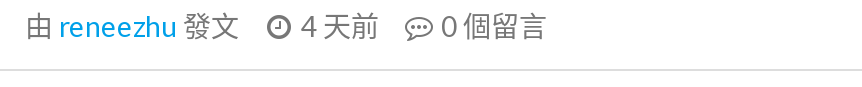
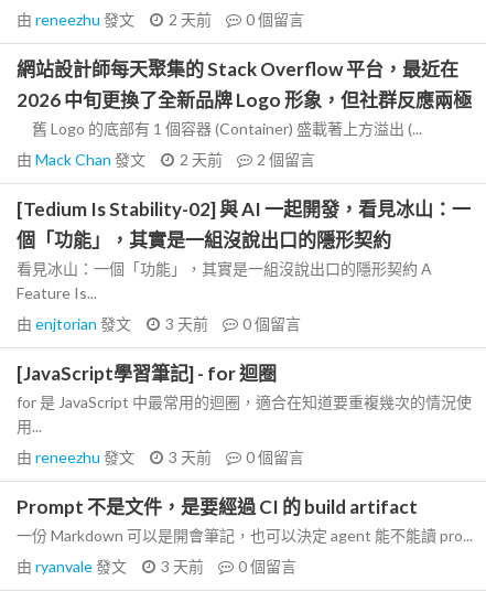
- 4 天前
+ 2 天前
+ 0個留言
+ 網站設計師每天聚集的 Stack Overflow 平台，最近在
+ 2026 中旬更換了全新品牌 Logo 形象，但社群反應兩極
+ 舊 Logo 的底部有 1 個容器 (Container) 盛載著上方溢出 (...
+ 由Mack Chan發文
+ 2 天前
+ 2個留言
+ [Tedium Is Stability-02] 與 AI 一起開發，看見冰山：一
+ 個「功能」，其實是一組沒說出口的隱形契約
+ 看見冰山：一個「功能」，其實是一組沒說出口的隱形契約 A
+ Feature Is...
+ 由enjtorian發文
+ 3 天前
+ 0個留言
+ [JavaScript學習筆記] - for 迴圈
+ for 是 JavaScript 中最常用的迴圈，適合在知道要重複幾次的情況使
+ 用...
+ 由reneezhu發文
+ 3 天前
+ 0個留言
+ Prompt 不是文件，是要經過 CI 的 build artifact
+ 一份 Markdown 可以是開會筆記，也可以決定 agent 能不能讀 pro...
+ 由ryanvale發文
+ 3 天前
